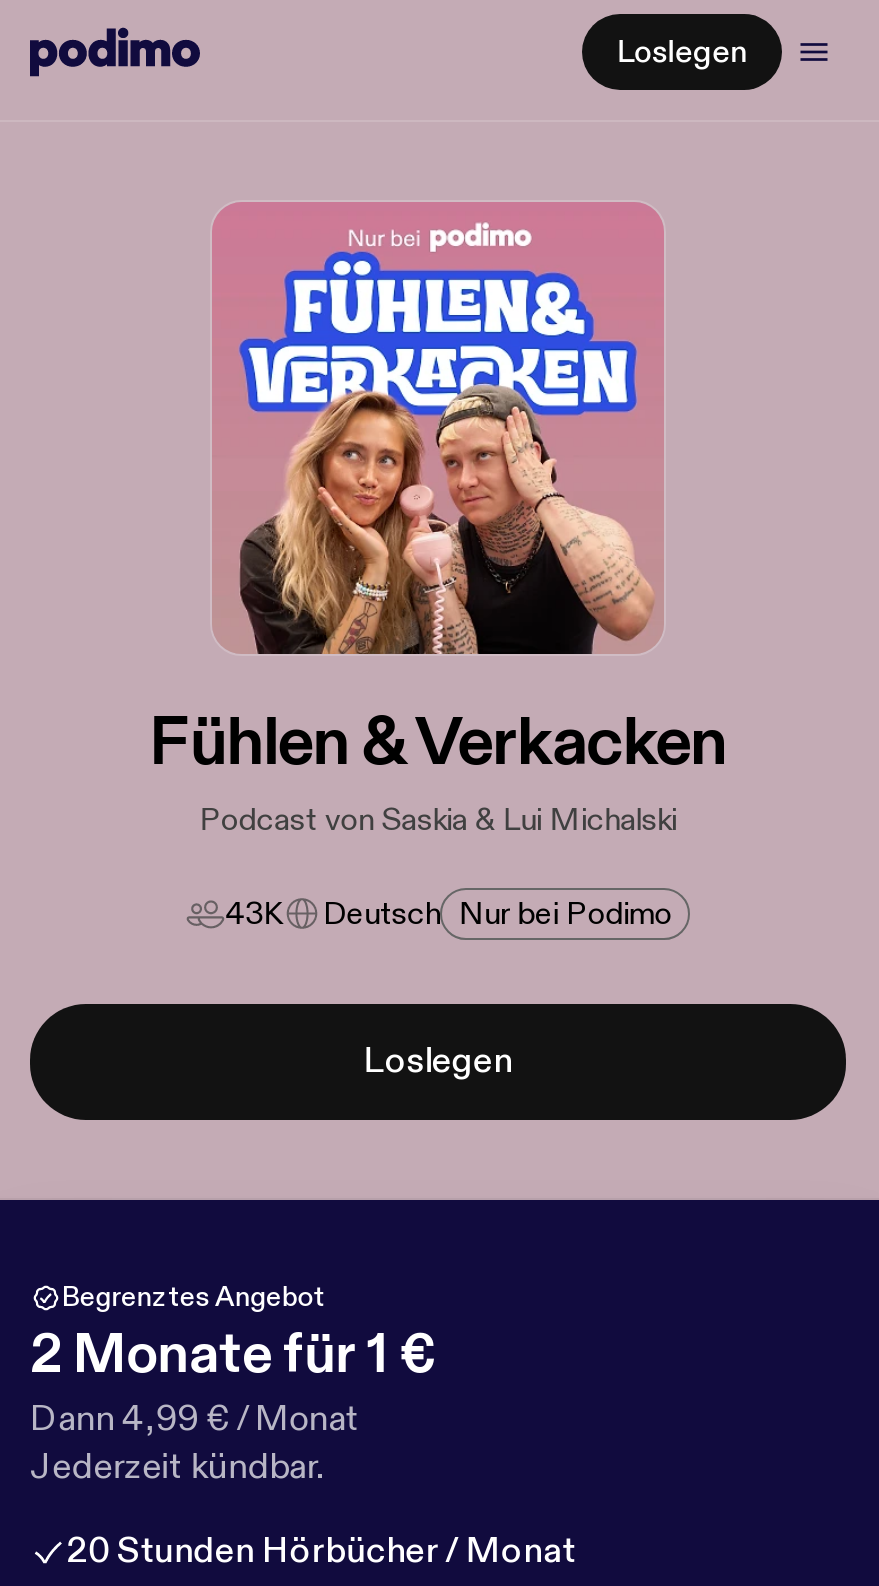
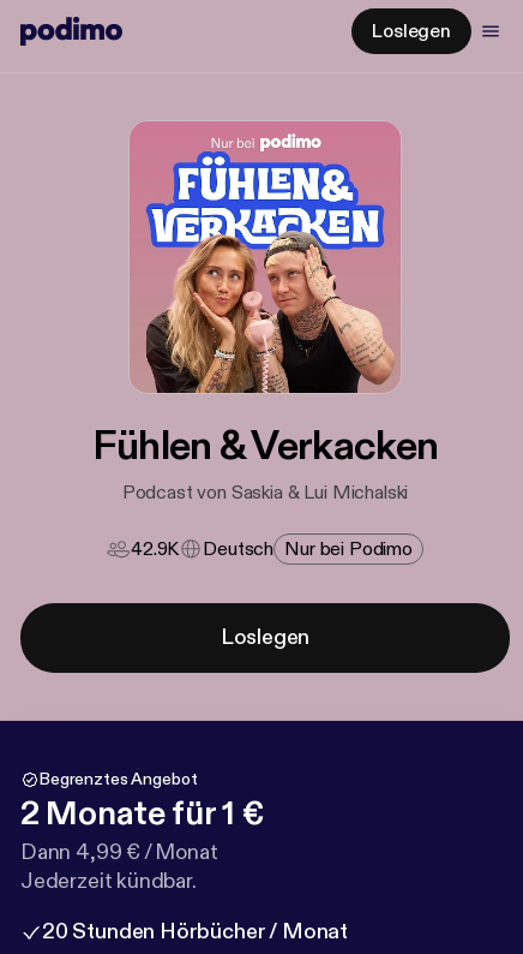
- 43K Deutsch Nur bei Podimo
+ 42.9K Deutsch Nur bei Podimo
